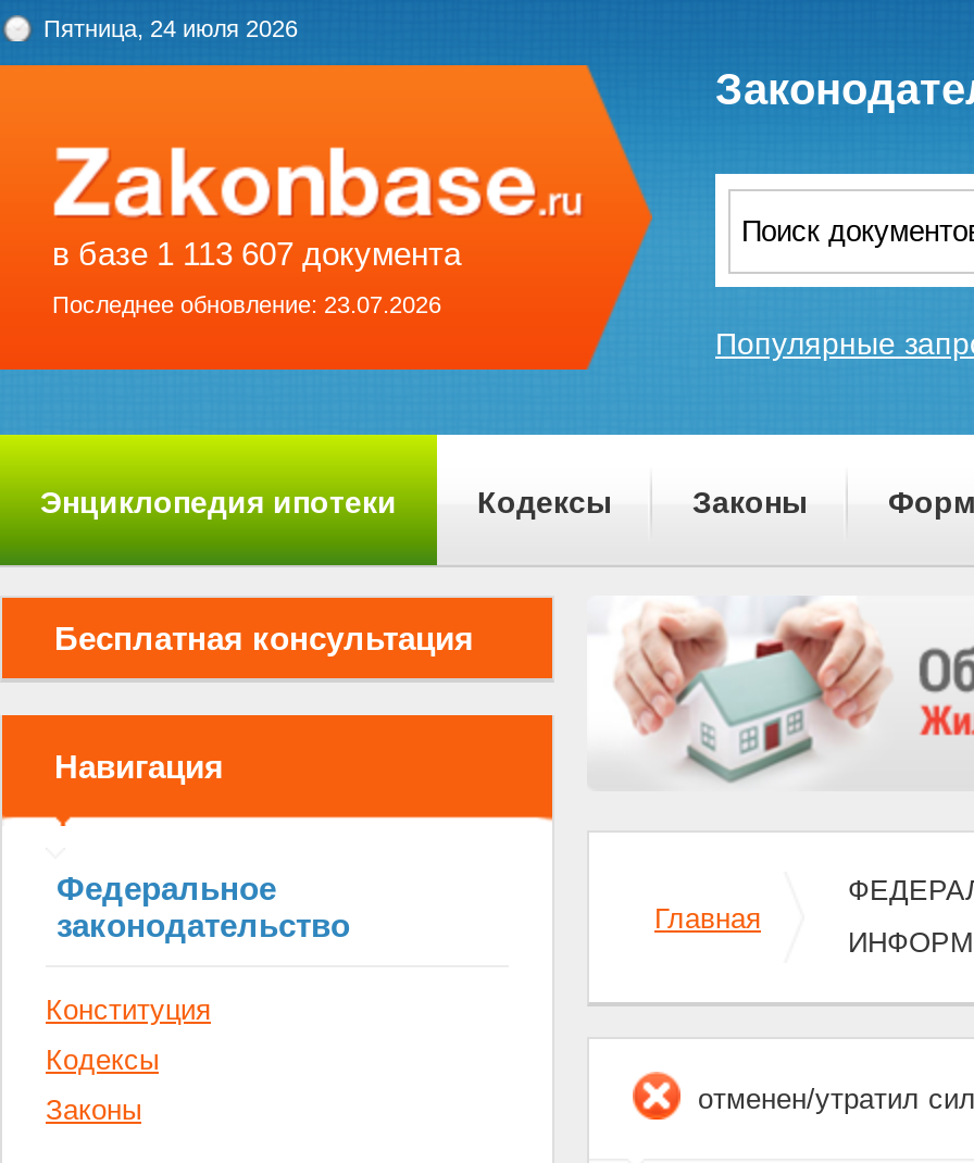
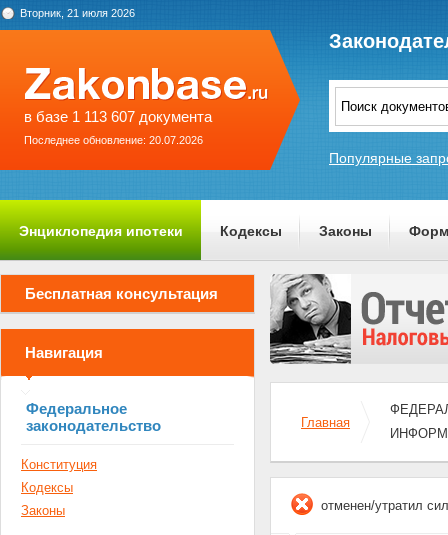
- Пятница, 24 июля 2026
+ Вторник, 21 июля 2026

- Последнее обновление: 23.07.2026
+ Последнее обновление: 20.07.2026

- [image]
+ [image]
